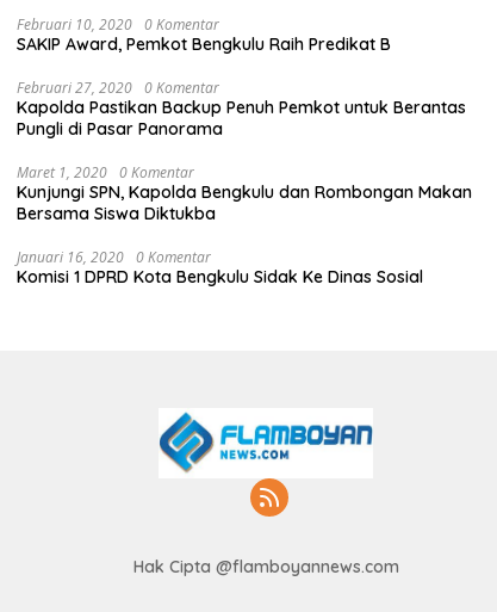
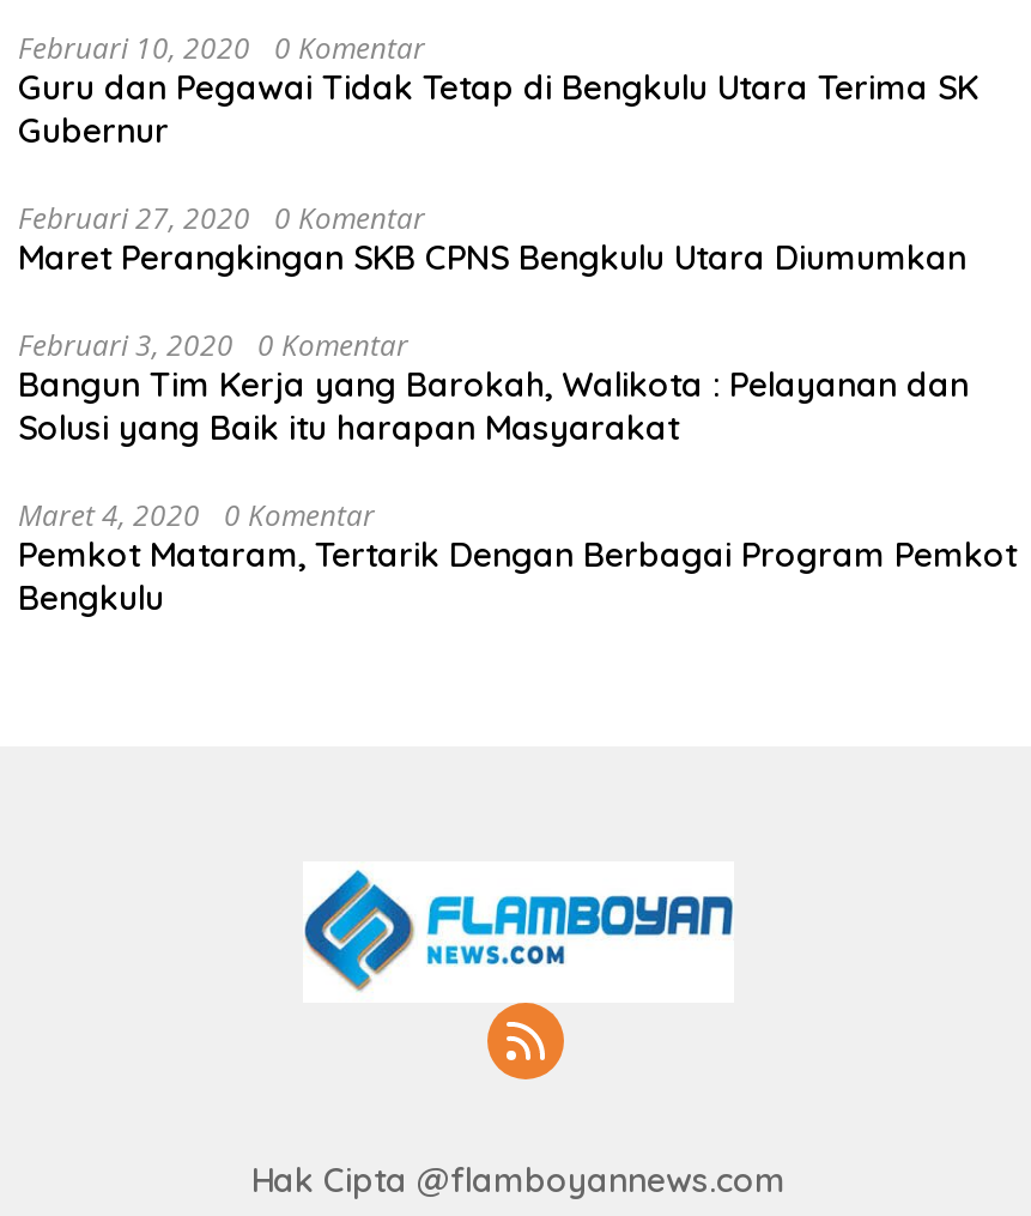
- SAKIP Award, Pemkot Bengkulu Raih Predikat B
+ Guru dan Pegawai Tidak Tetap di Bengkulu Utara Terima SK
+ Gubernur

- Kapolda Pastikan Backup Penuh Pemkot untuk Berantas
- Pungli di Pasar Panorama
+ Maret Perangkingan SKB CPNS Bengkulu Utara Diumumkan

- Maret 1, 2020 0 Komentar
- Kunjungi SPN, Kapolda Bengkulu dan Rombongan Makan
- Bersama Siswa Diktukba
+ Februari 3, 2020 0 Komentar
+ Bangun Tim Kerja yang Barokah, Walikota : Pelayanan dan
+ Solusi yang Baik itu harapan Masyarakat

- Januari 16, 2020 0 Komentar
- Komisi 1 DPRD Kota Bengkulu Sidak Ke Dinas Sosial
+ Maret 4, 2020 0 Komentar
+ Pemkot Mataram, Tertarik Dengan Berbagai Program Pemkot
+ Bengkulu
